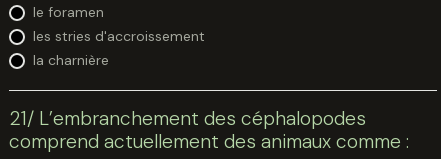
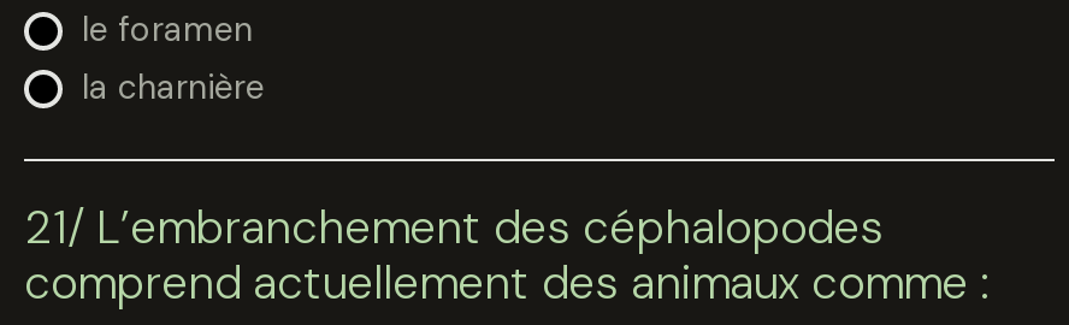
- les stries d'accroissement
